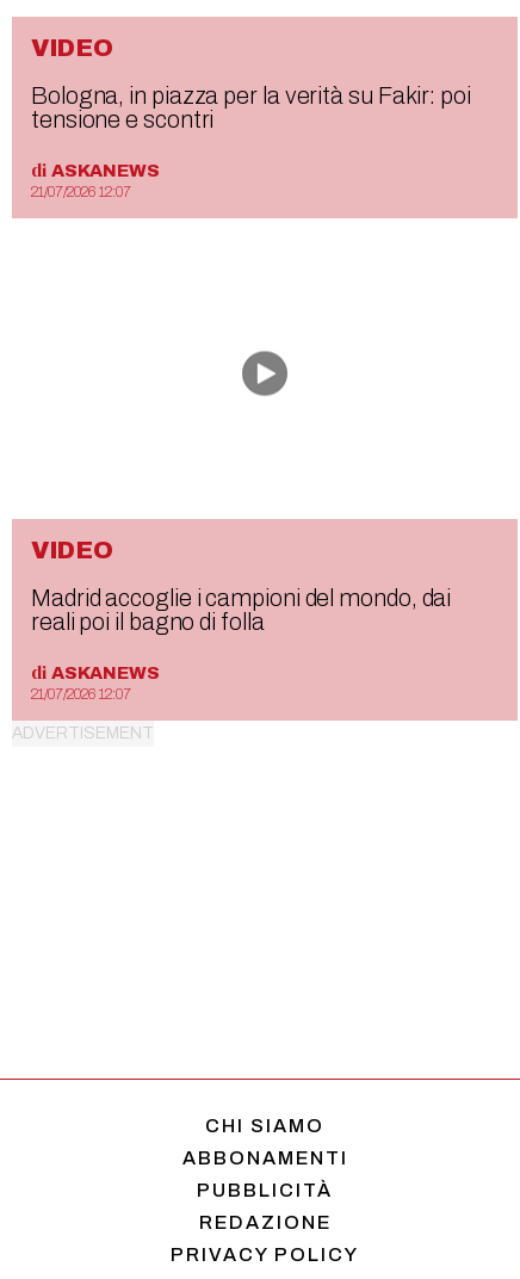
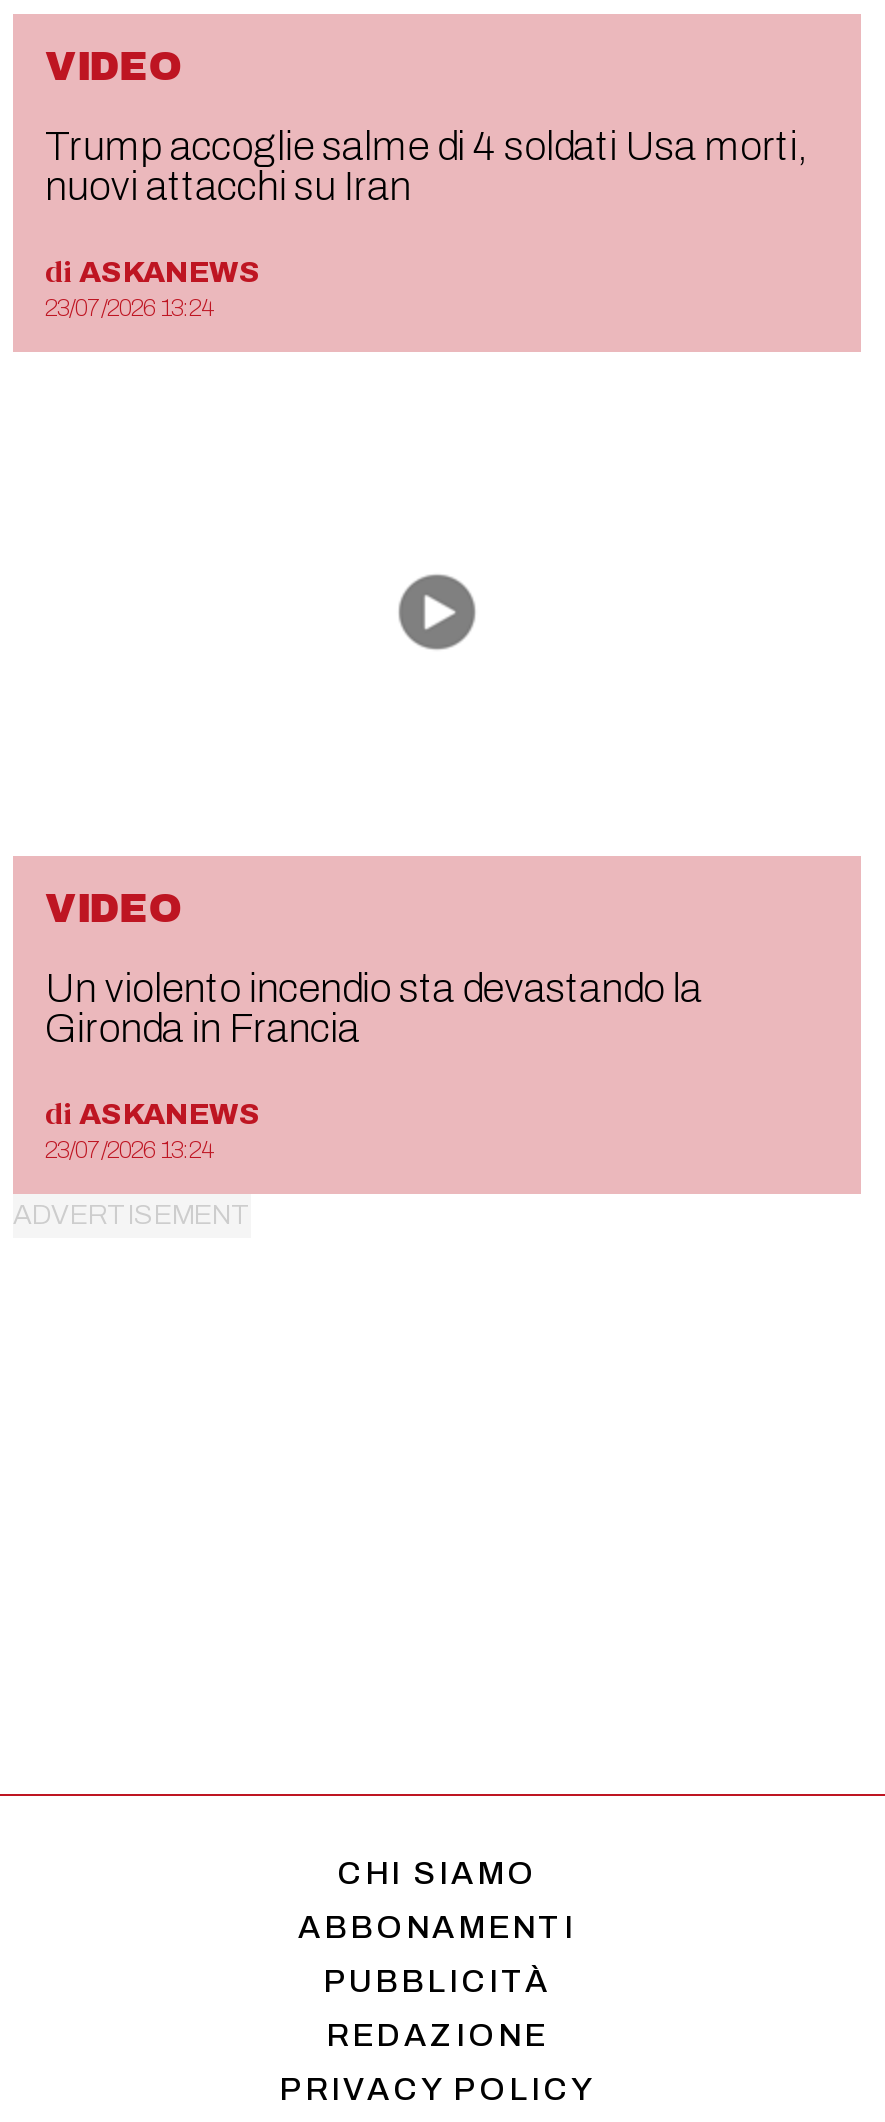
- Bologna, in piazza per la verità su Fakir: poi
- tensione e scontri
+ Trump accoglie salme di 4 soldati Usa morti,
+ nuovi attacchi su Iran

- 21/07/2026 12:07
+ 23/07/2026 13:24

- Madrid accoglie i campioni del mondo, dai
- reali poi il bagno di folla
+ Un violento incendio sta devastando la
+ Gironda in Francia

- 21/07/2026 12:07
+ 23/07/2026 13:24
